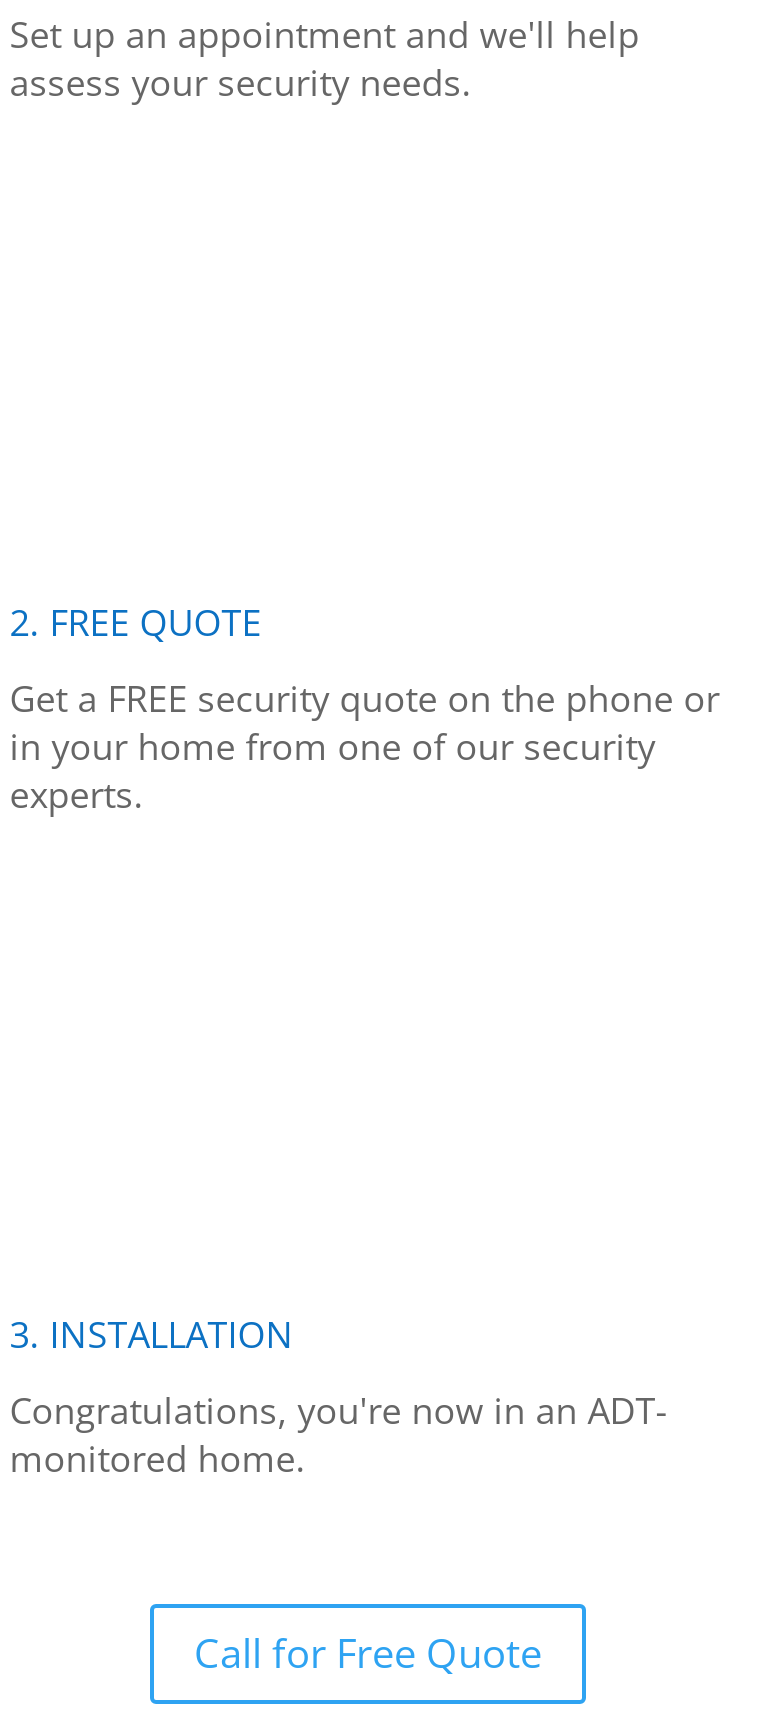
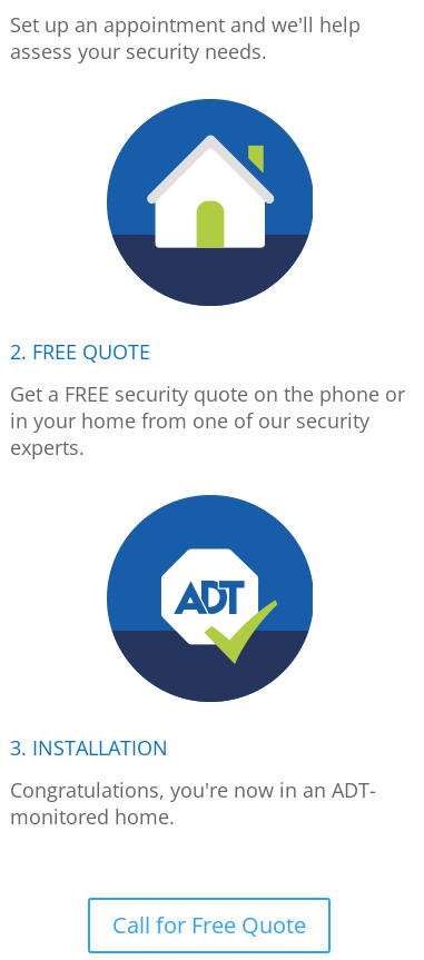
+ [image]

+ [image]
